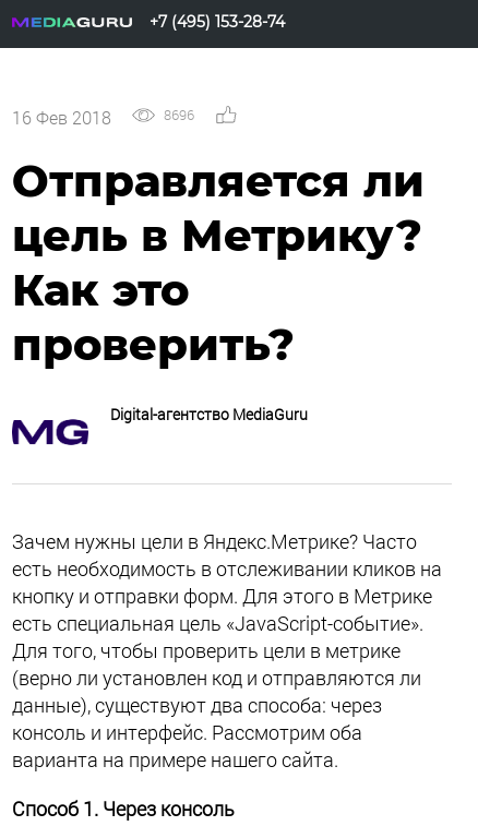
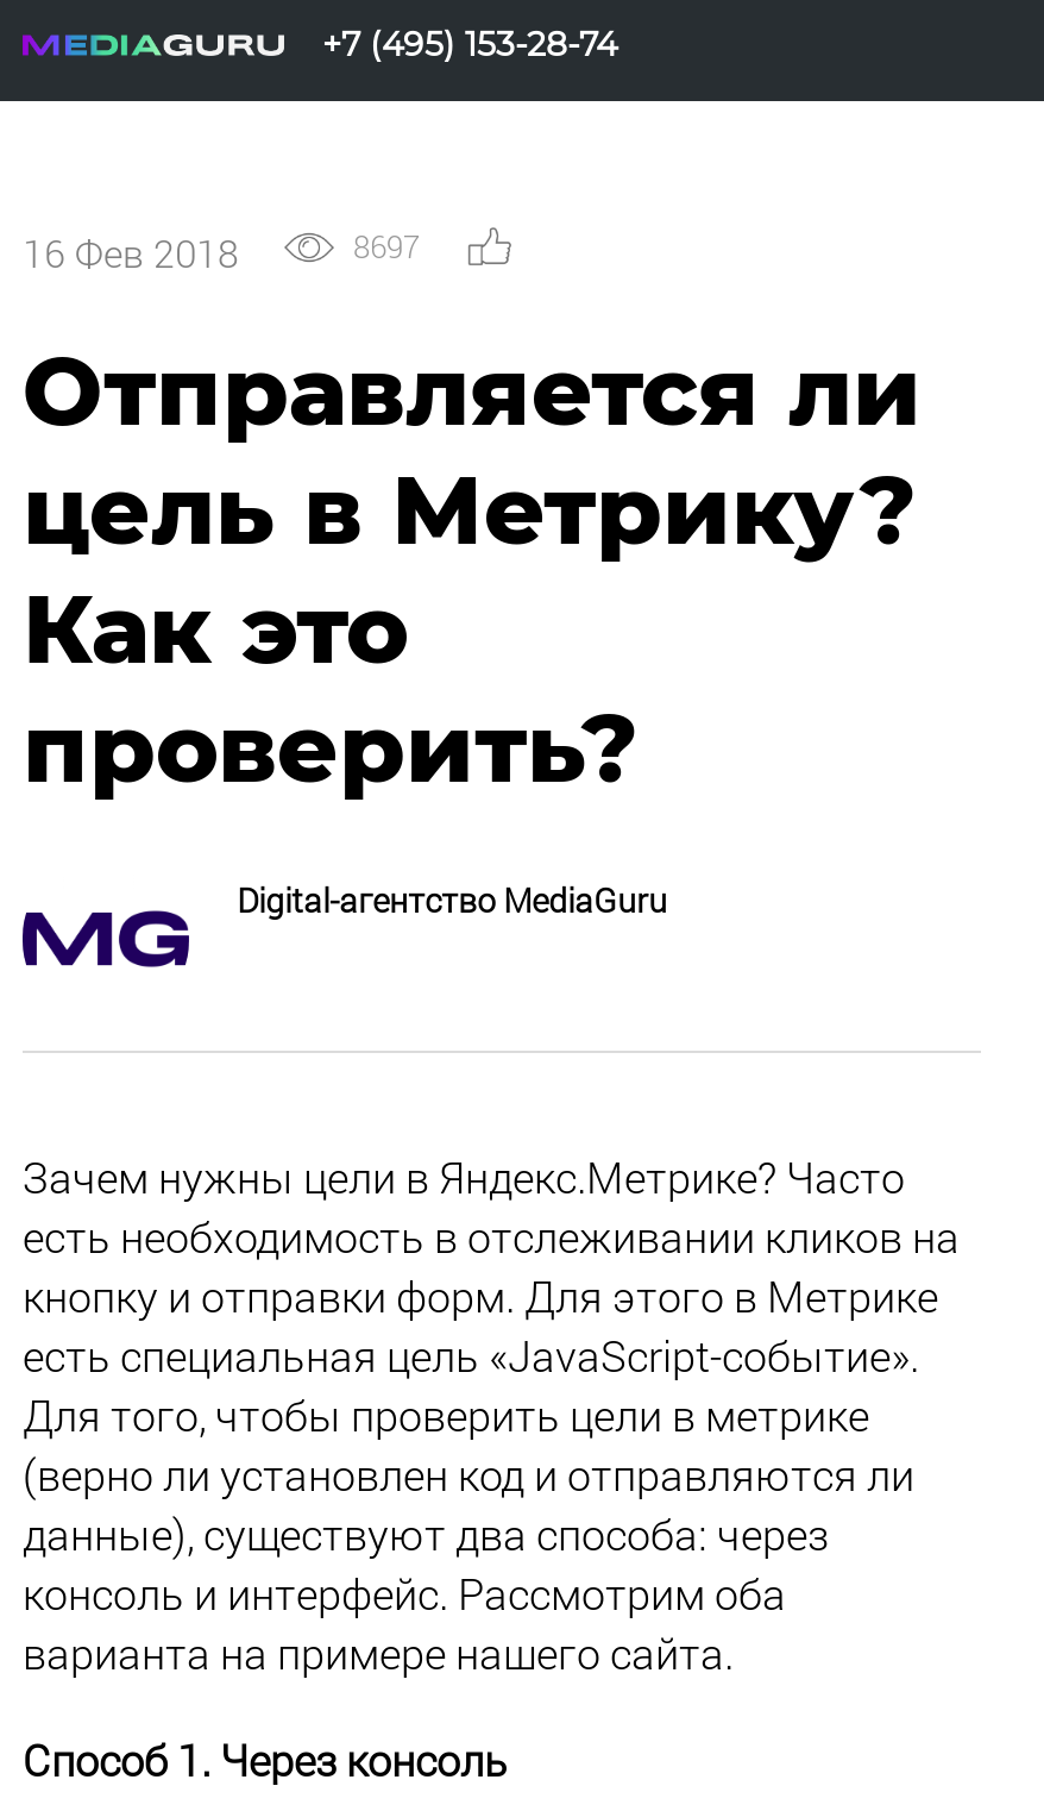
- 8696
+ 8697
